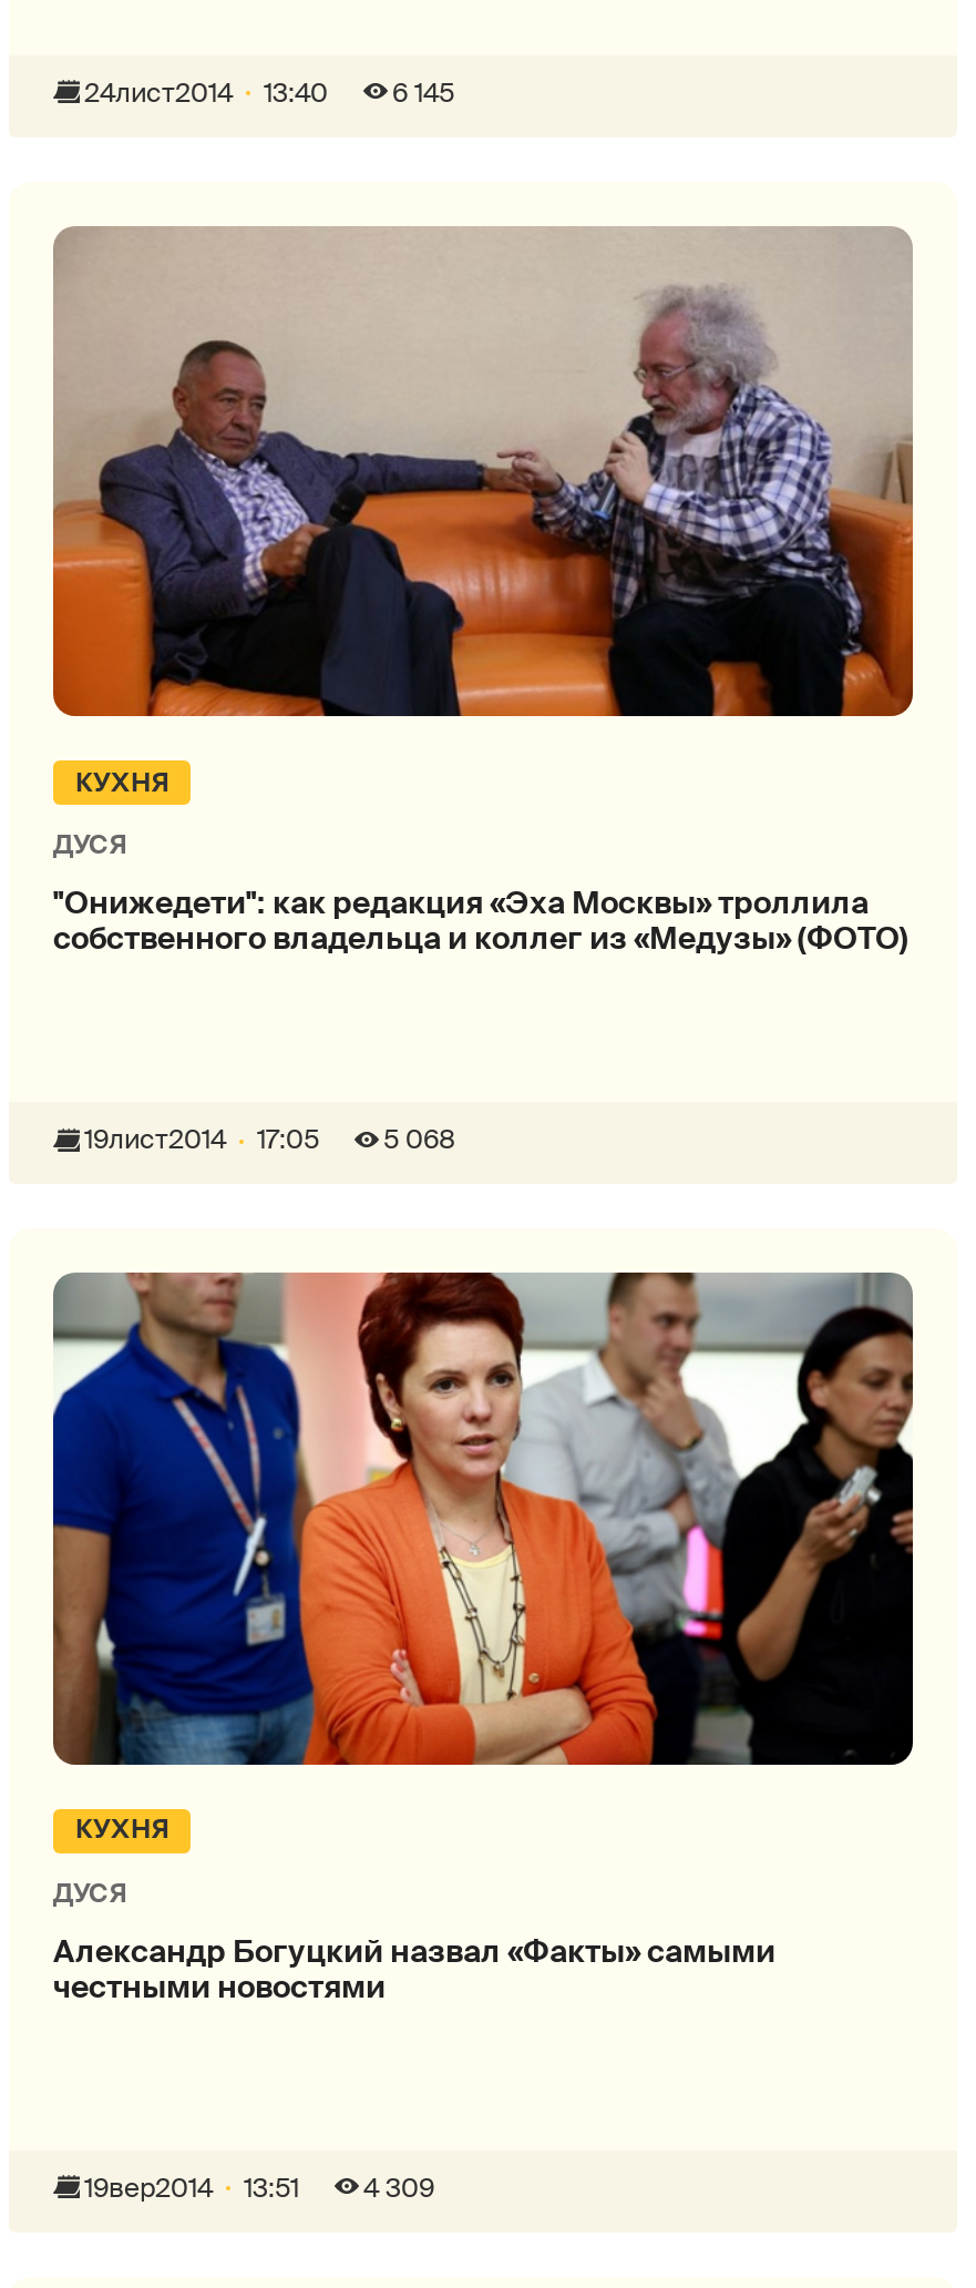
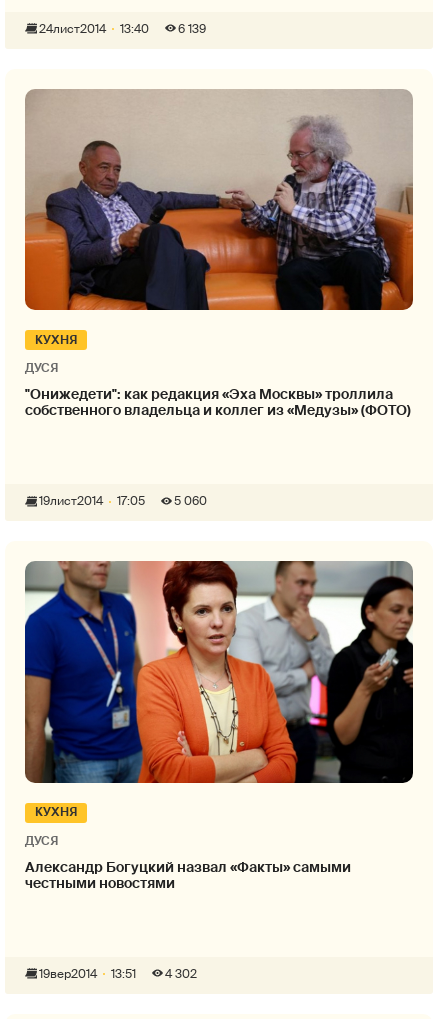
- 6 145
+ 6 139

- 19лист2014 17:05 5 068
+ 19лист2014 17:05 5 060

- 4 309
+ 4 302
